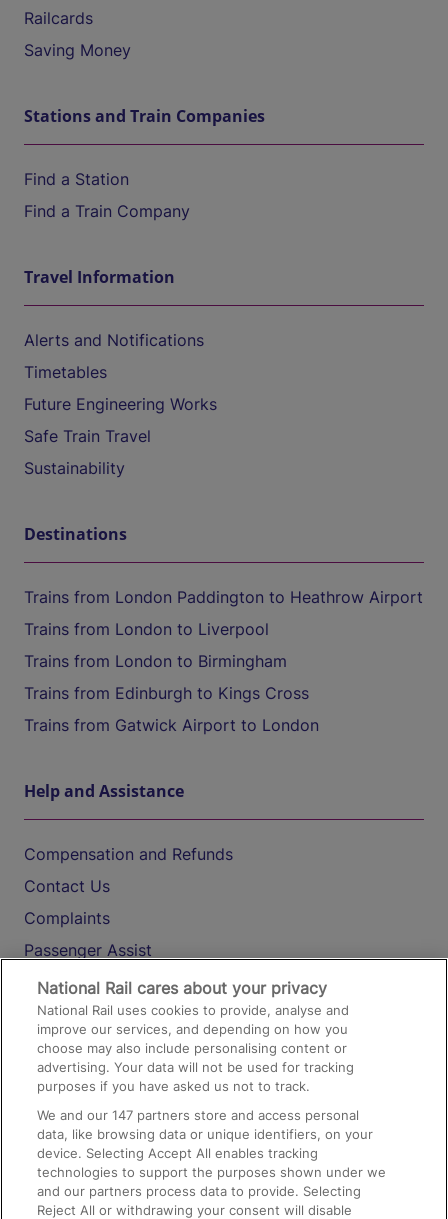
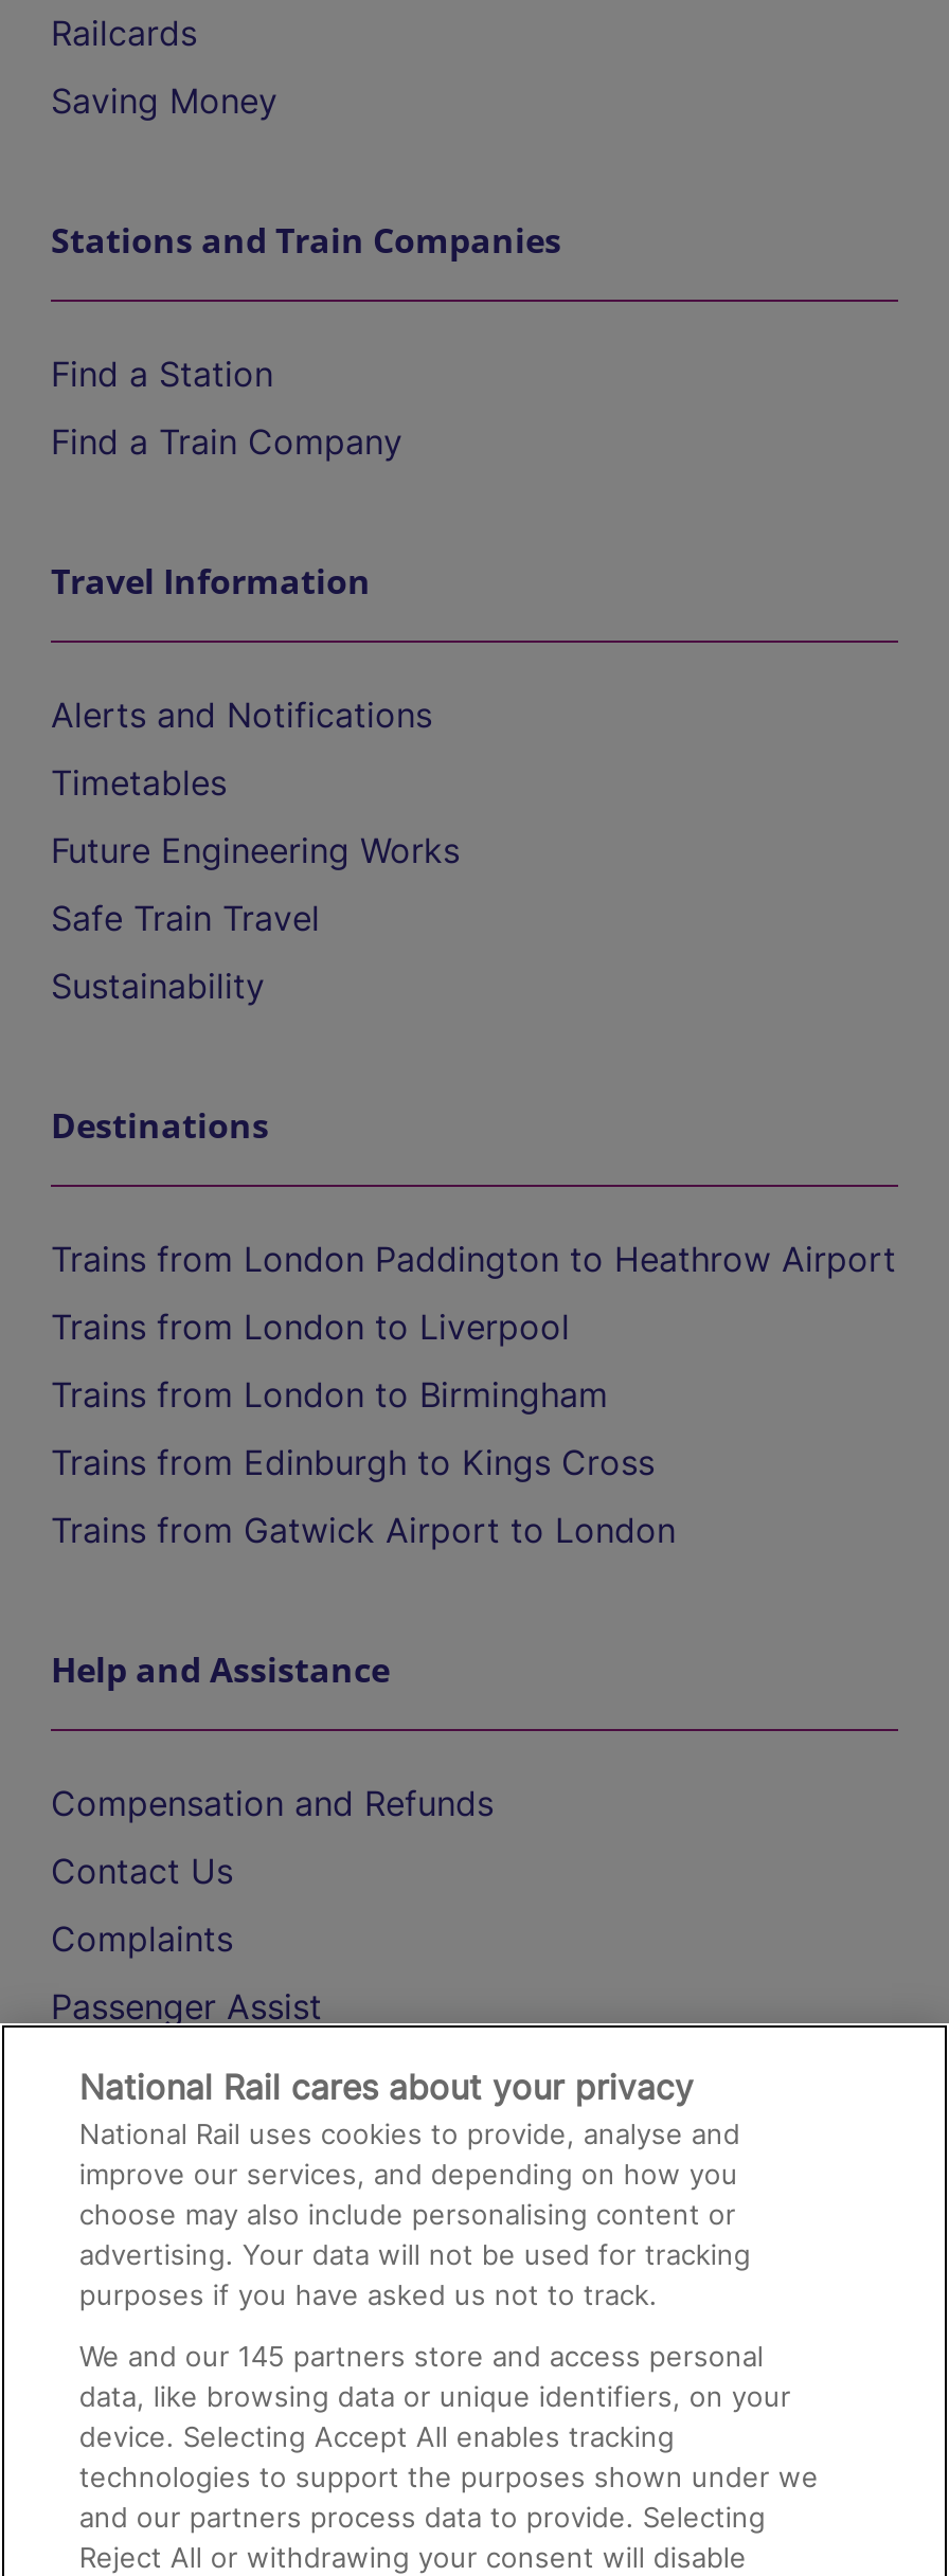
- We and our 147 partners store and access personal
+ We and our 145 partners store and access personal
